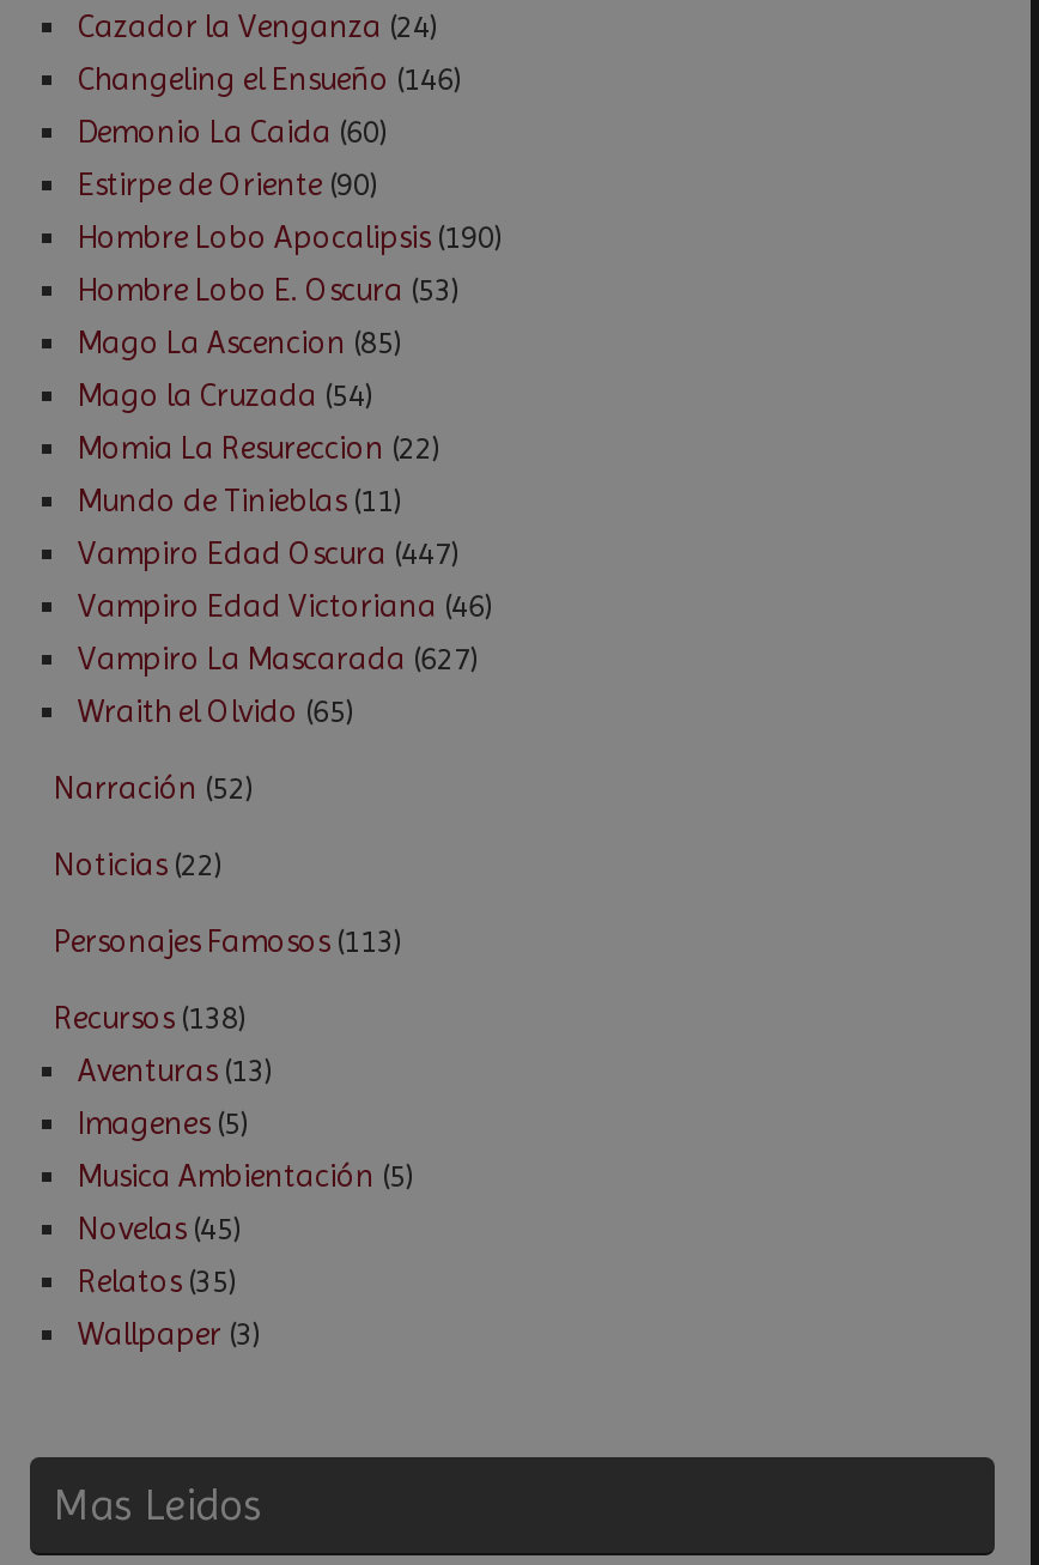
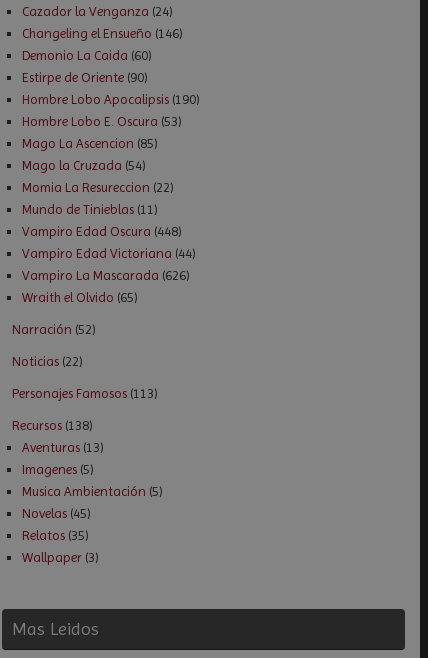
- Vampiro Edad Oscura (447)
+ Vampiro Edad Oscura (448)

- Vampiro Edad Victoriana (46)
+ Vampiro Edad Victoriana (44)

- Vampiro La Mascarada (627)
+ Vampiro La Mascarada (626)
